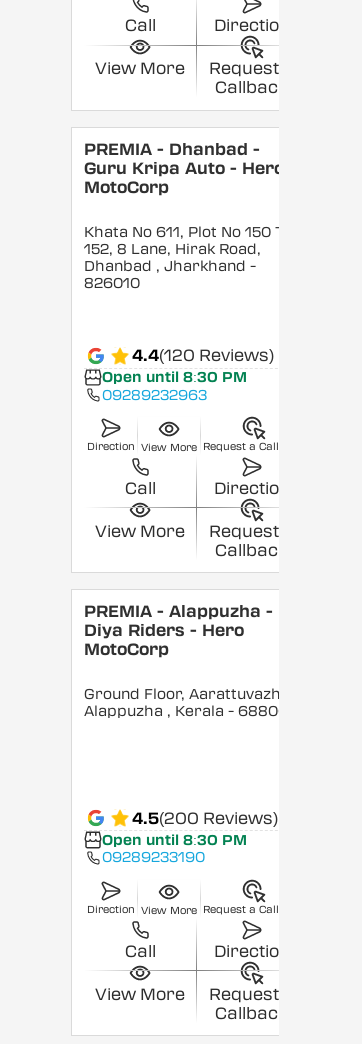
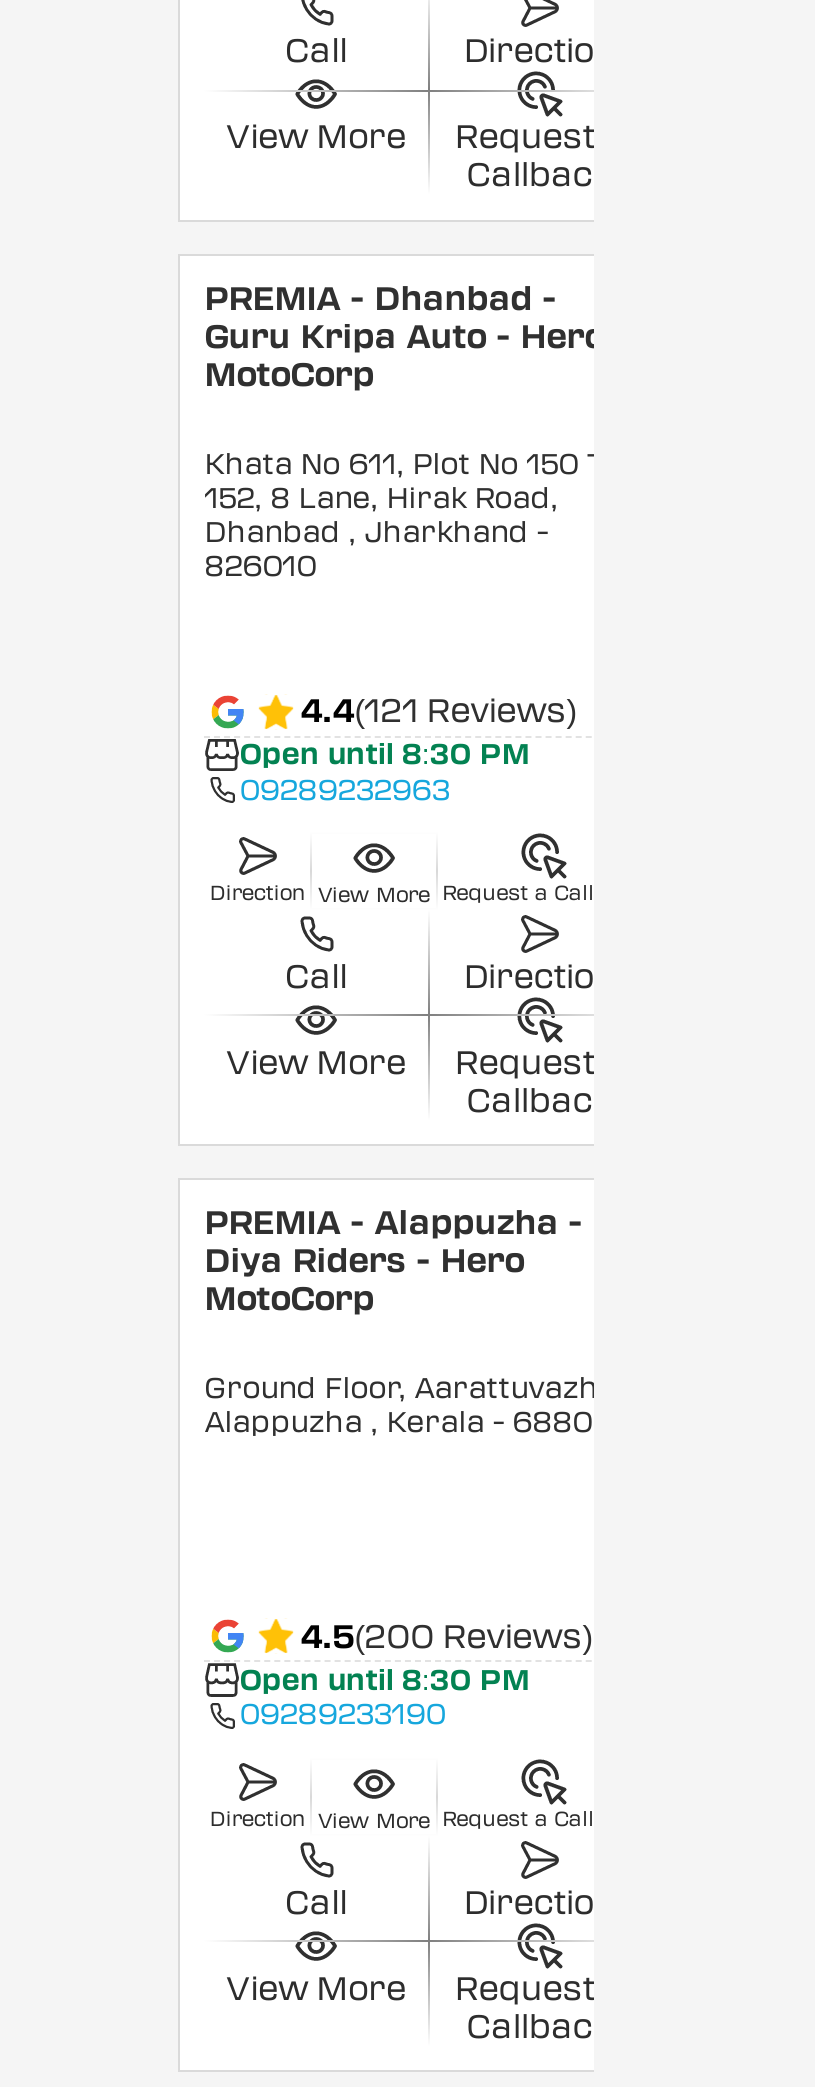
- 4.4(120 Reviews)
+ 4.4(121 Reviews)
